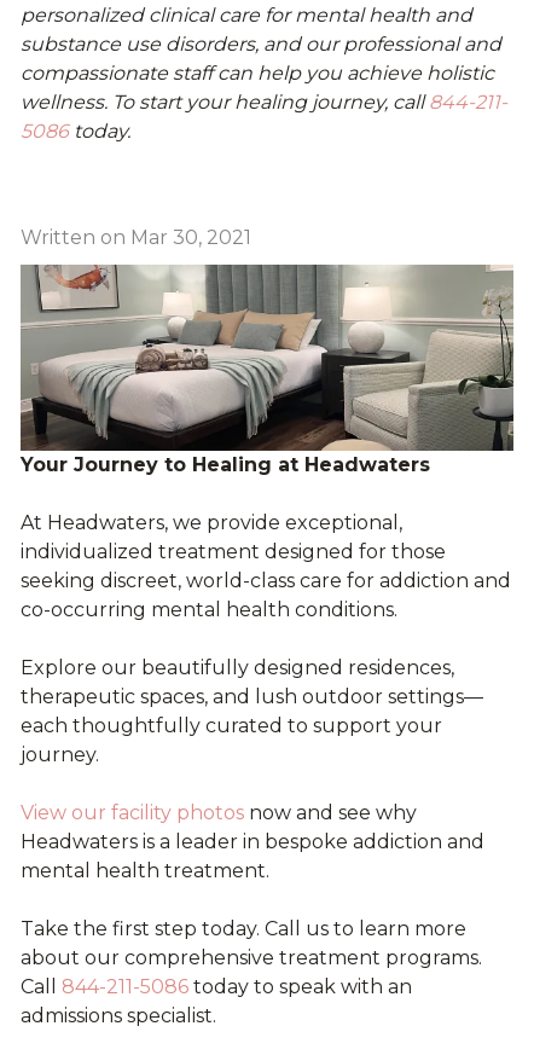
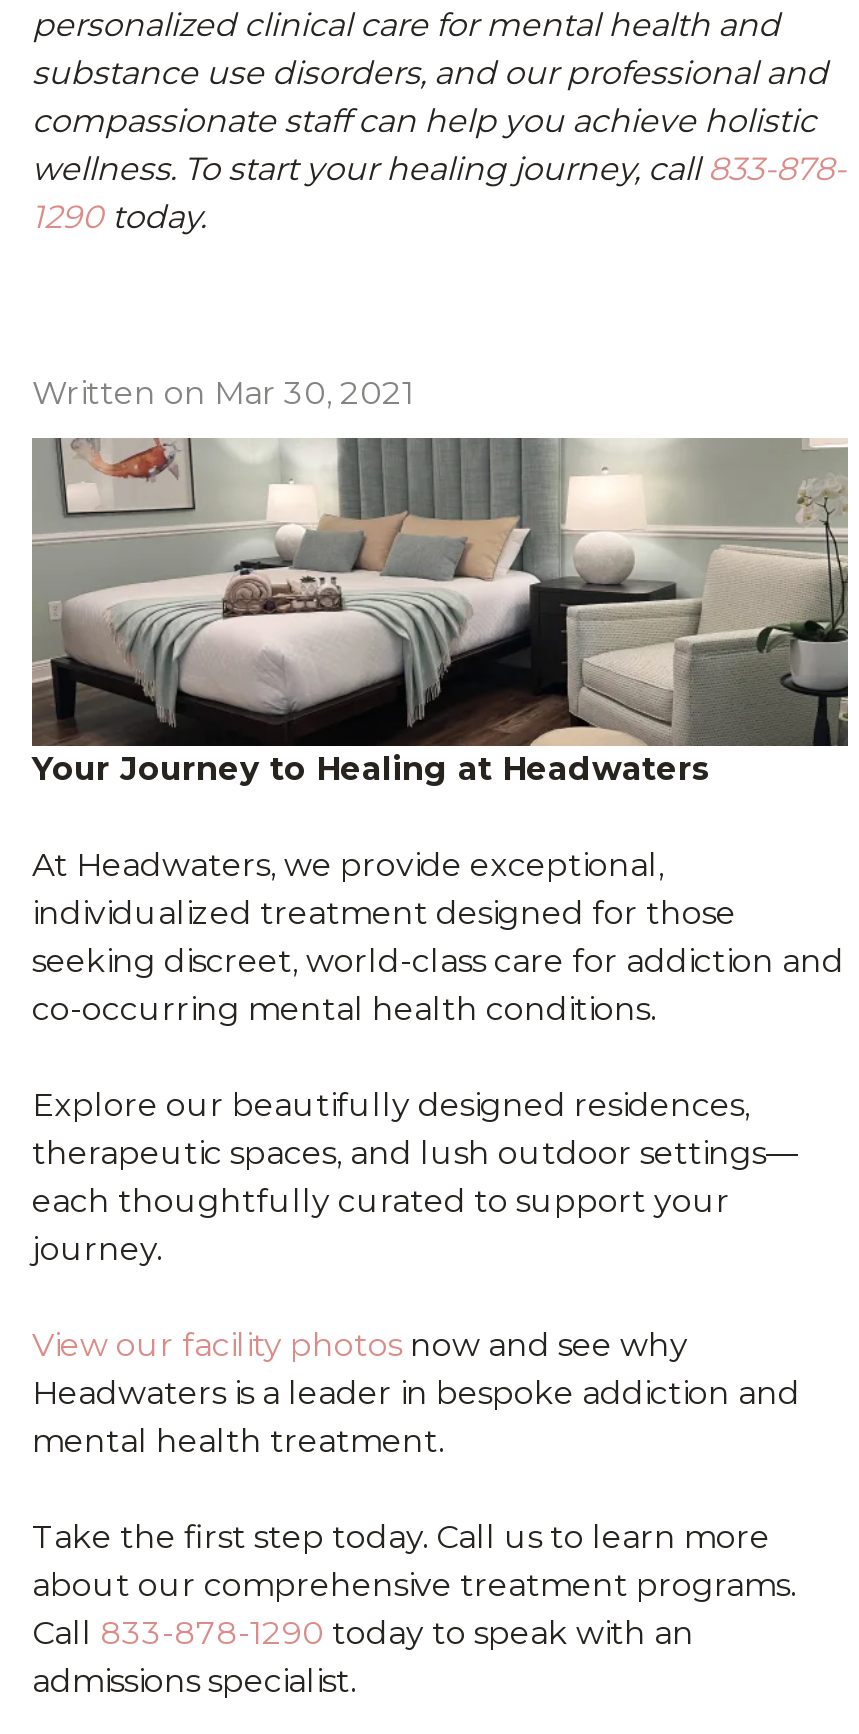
- wellness. To start your healing journey, call 844-211-
+ wellness. To start your healing journey, call 833-878-

- 5086 today.
+ 1290 today.

- Call 844-211-5086 today to speak with an
+ Call 833-878-1290 today to speak with an
